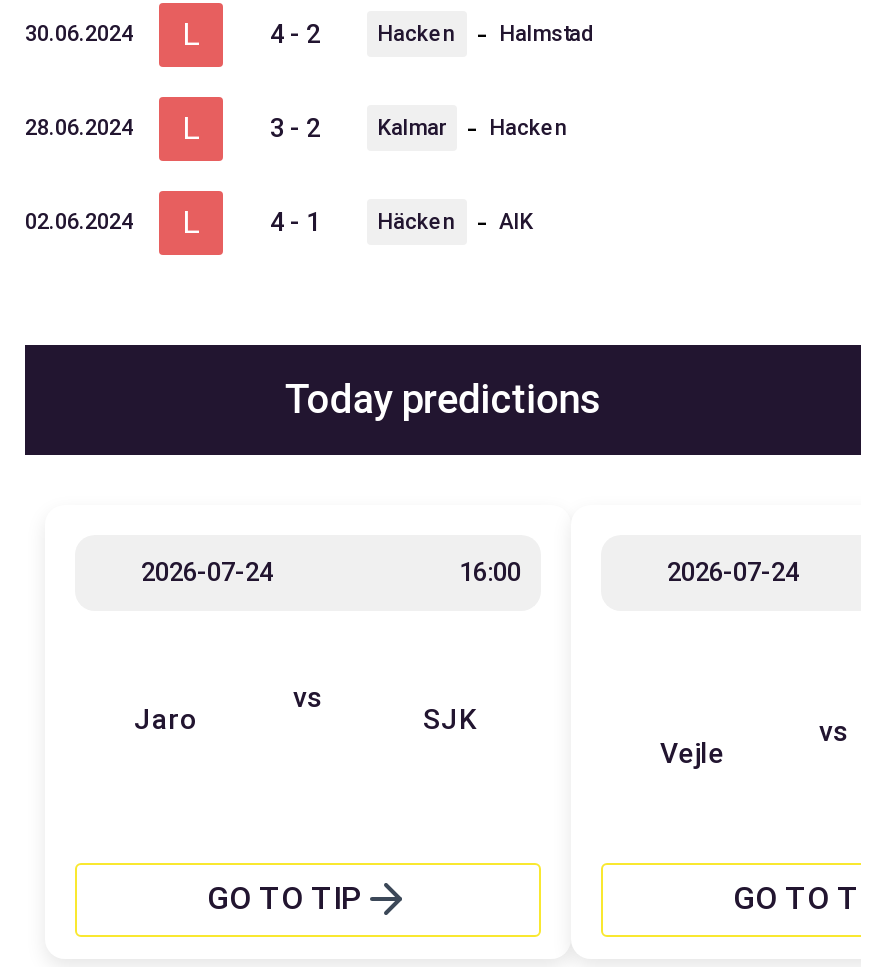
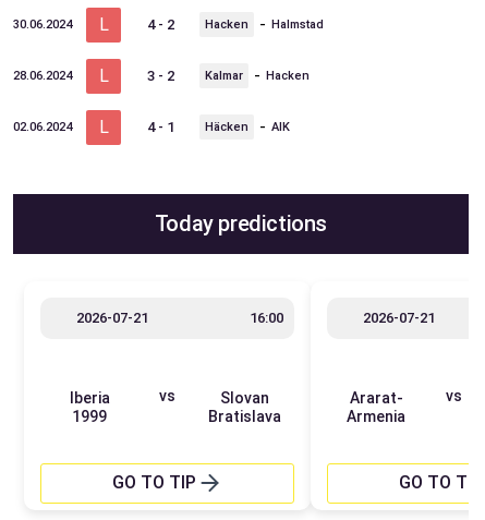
- 2026-07-24
+ 2026-07-21

- 2026-07-24
+ 2026-07-21

- Jaro
+ Iberia
+ 1999

- SJK
+ Slovan
+ Bratislava

- Vejle
+ Ararat-
+ Armenia
